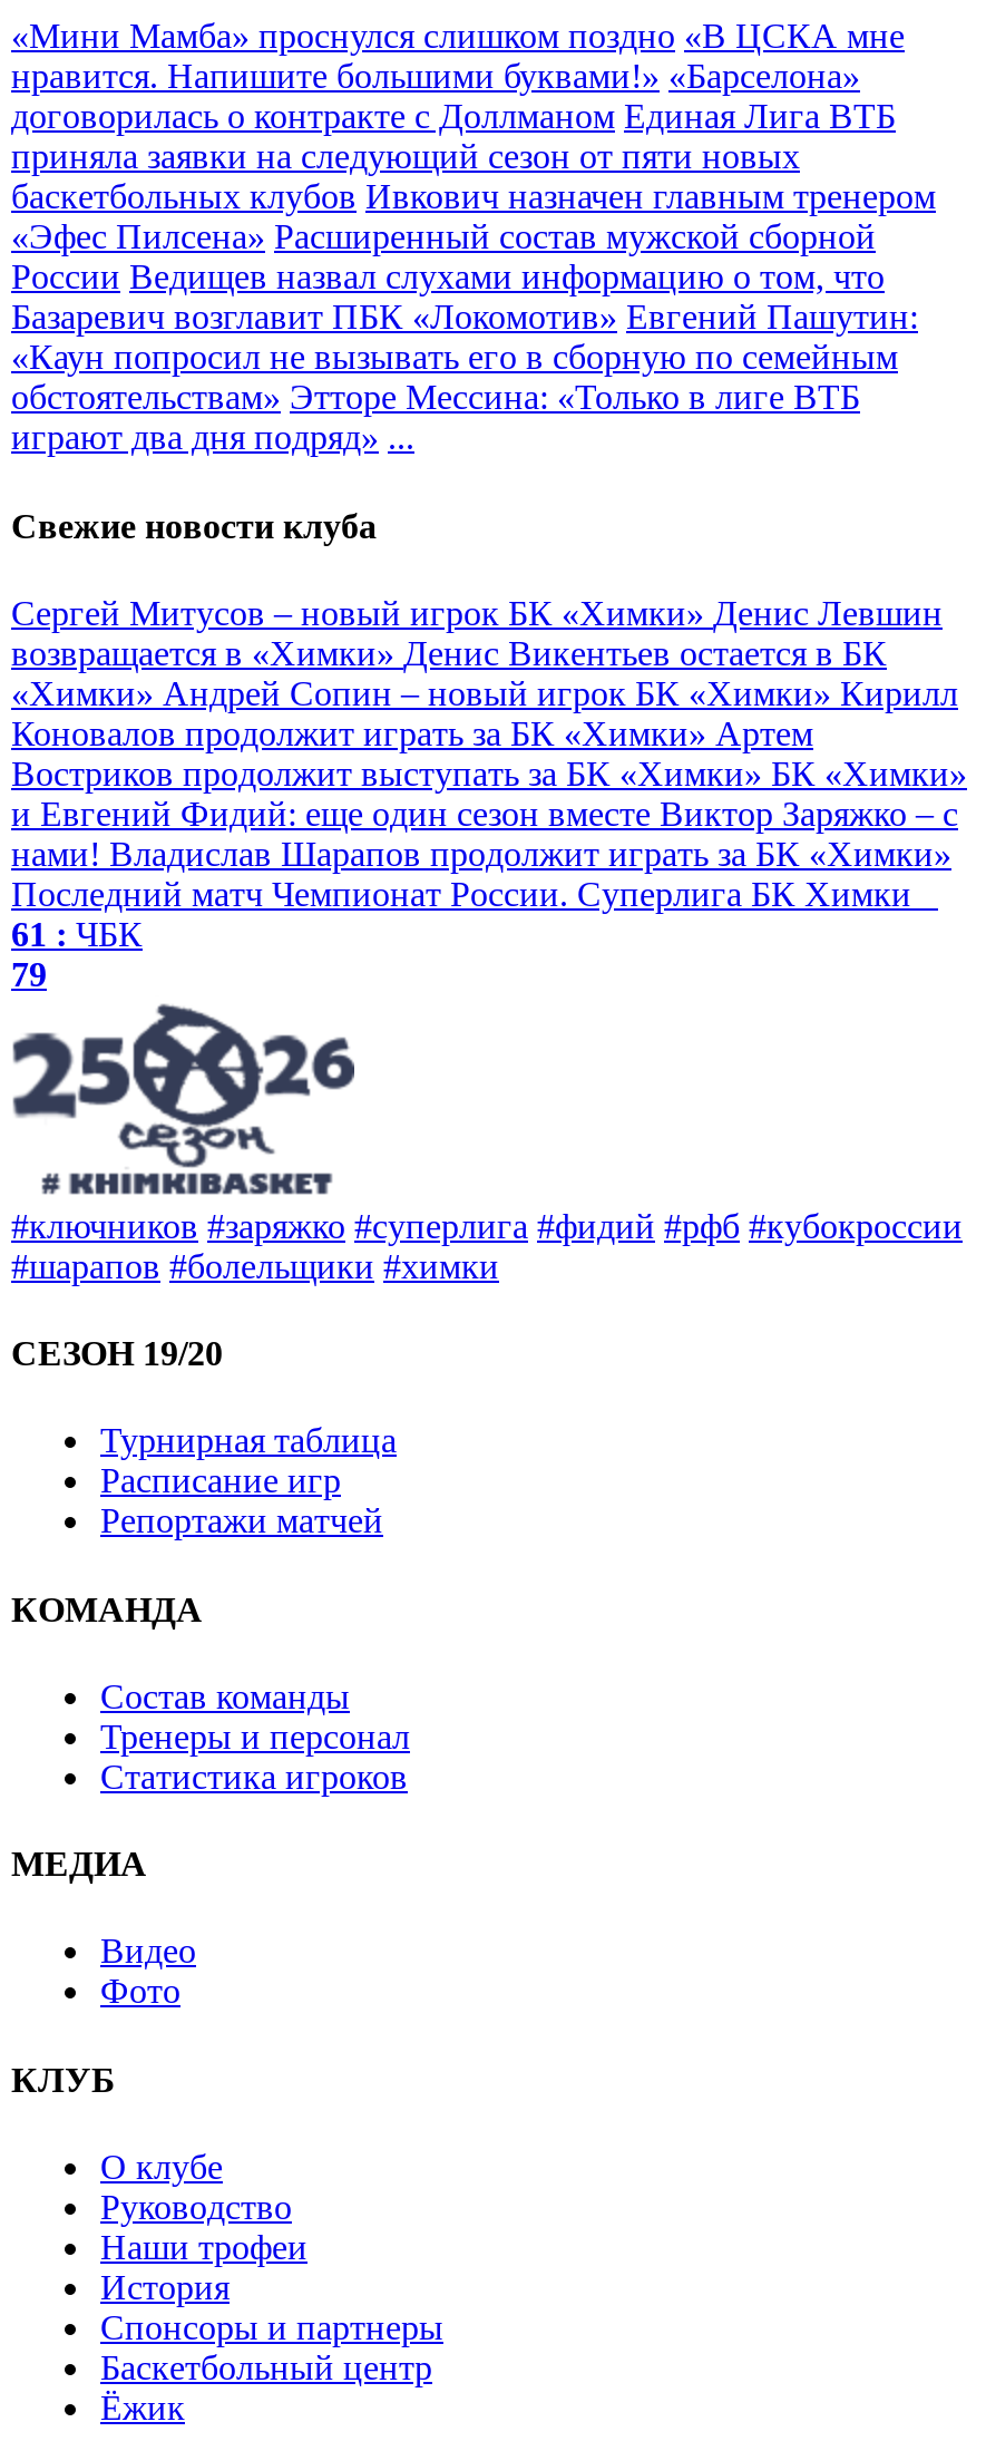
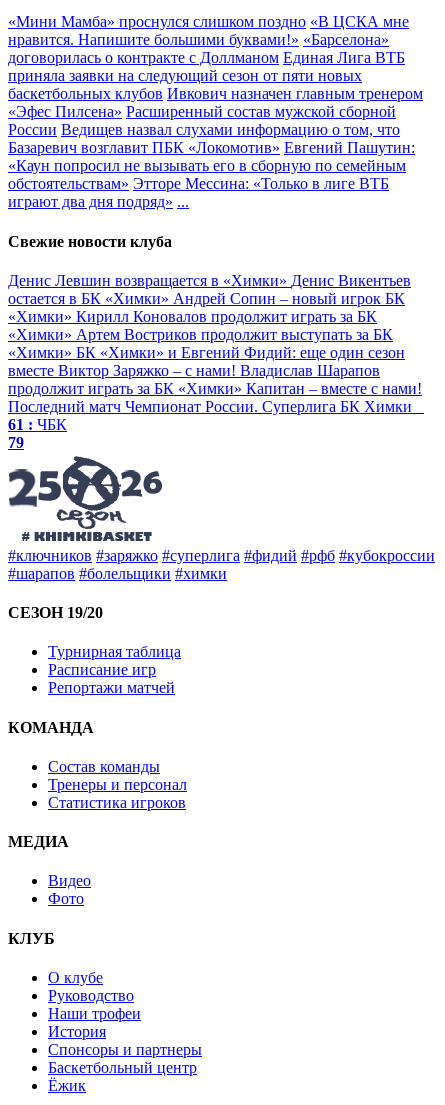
- Сергей Митусов – новый игрок БК «Химки» Денис Левшин
- возвращается в «Химки» Денис Викентьев остается в БК
- «Химки» Андрей Сопин – новый игрок БК «Химки» Кирилл
- Коновалов продолжит играть за БК «Химки» Артем
- Востриков продолжит выступать за БК «Химки» БК «Химки»
- и Евгений Фидий: еще один сезон вместе Виктор Заряжко – c
- нами! Владислав Шарапов продолжит играть за БК «Химки»
+ Денис Левшин возвращается в «Химки» Денис Викентьев
+ остается в БК «Химки» Андрей Сопин – новый игрок БК
+ «Химки» Кирилл Коновалов продолжит играть за БК
+ «Химки» Артем Востриков продолжит выступать за БК
+ «Химки» БК «Химки» и Евгений Фидий: еще один сезон
+ вместе Виктор Заряжко – c нами! Владислав Шарапов
+ продолжит играть за БК «Химки» Капитан – вместе с нами!
